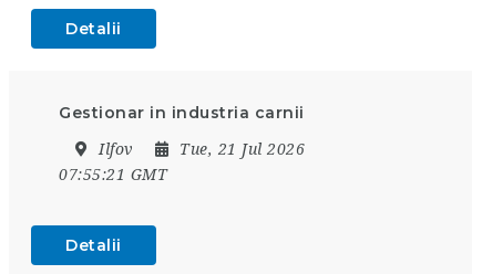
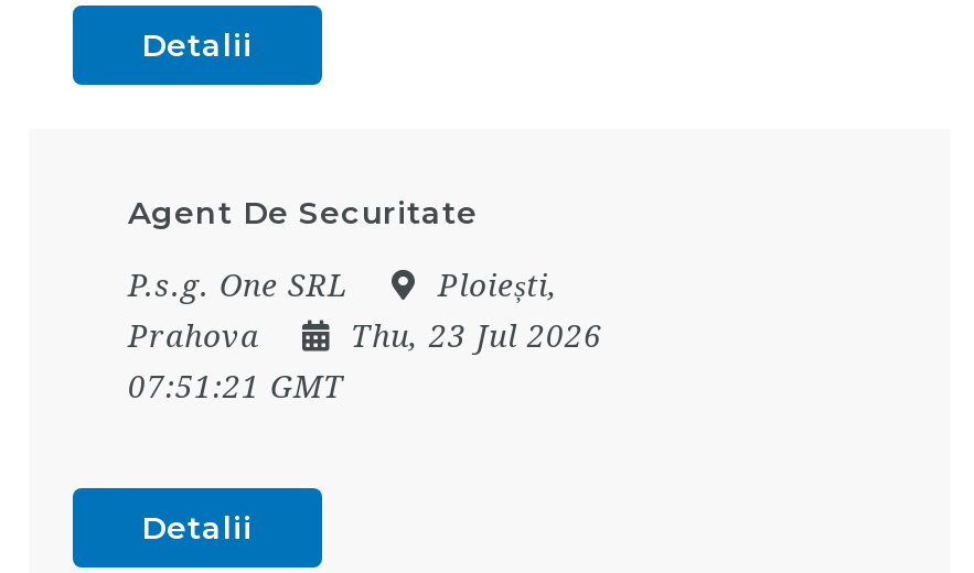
- Gestionar in industria carnii
+ Agent De Securitate

- Ilfov
- Tue, 21 Jul 2026
- 07:55:21 GMT
+ P.s.g. One SRL
+ Ploiești,
+ Prahova
+ Thu, 23 Jul 2026
+ 07:51:21 GMT
